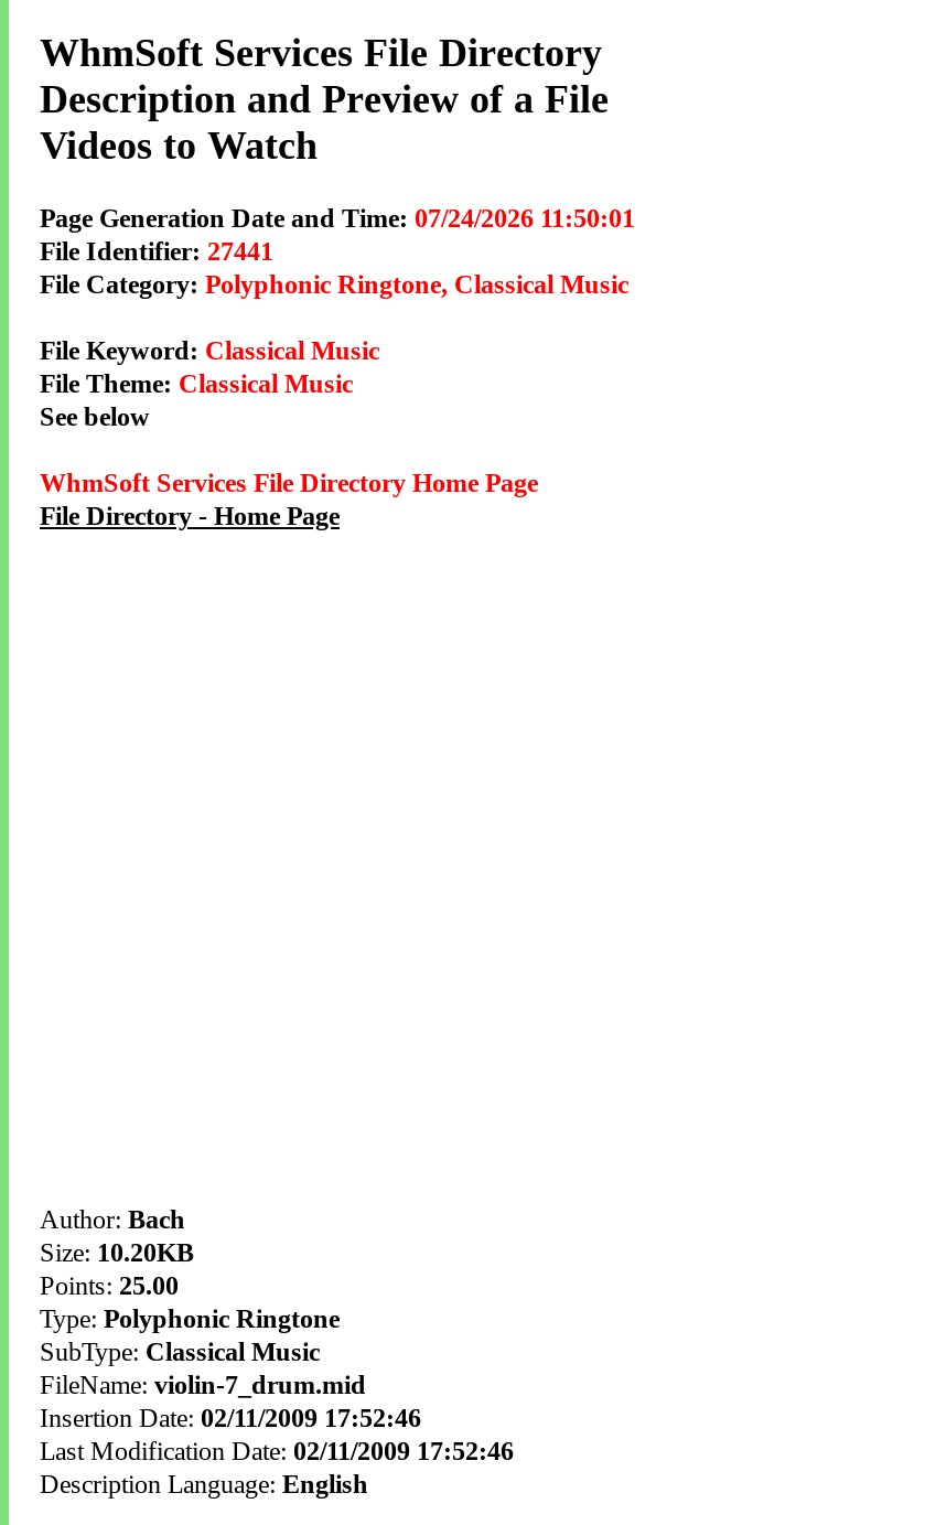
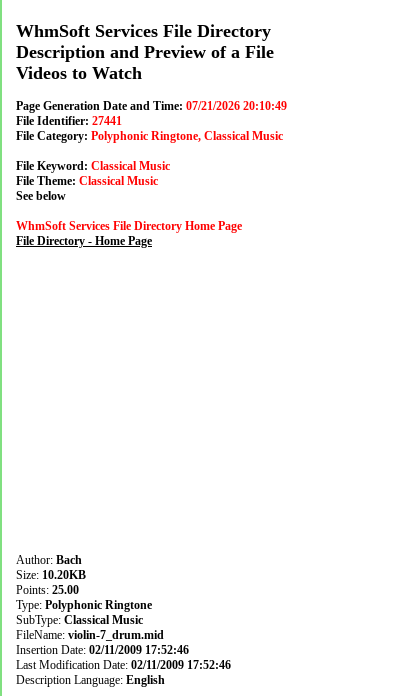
- Page Generation Date and Time: 07/24/2026 11:50:01
+ Page Generation Date and Time: 07/21/2026 20:10:49
